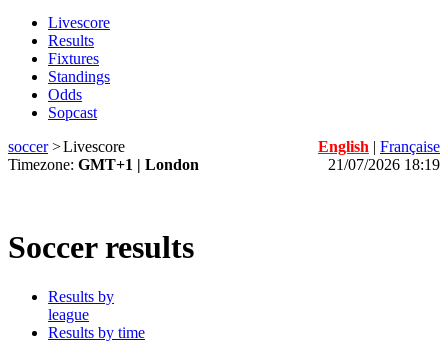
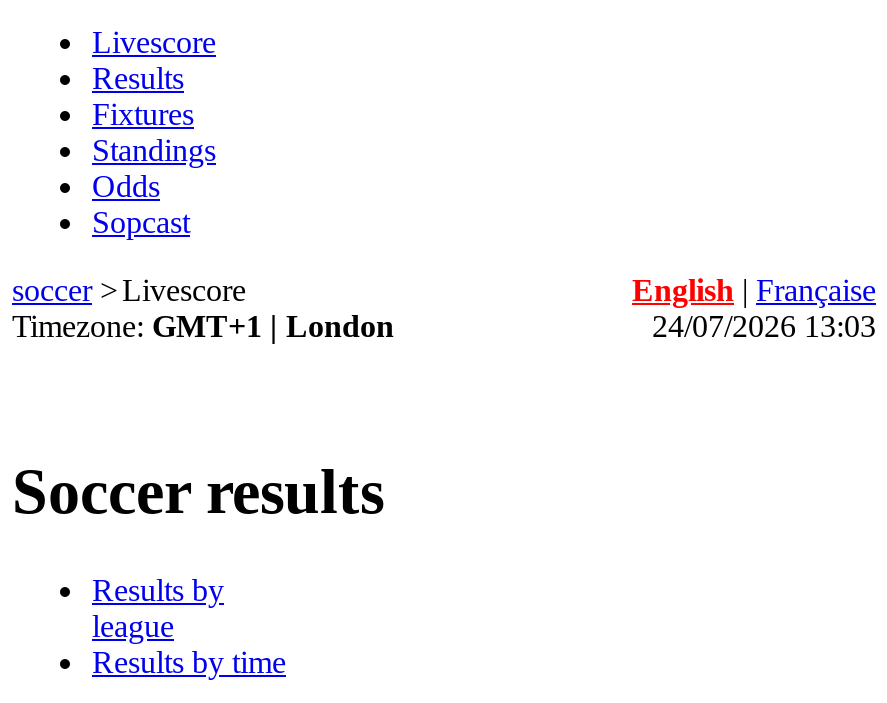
- 21/07/2026 18:19
+ 24/07/2026 13:03
